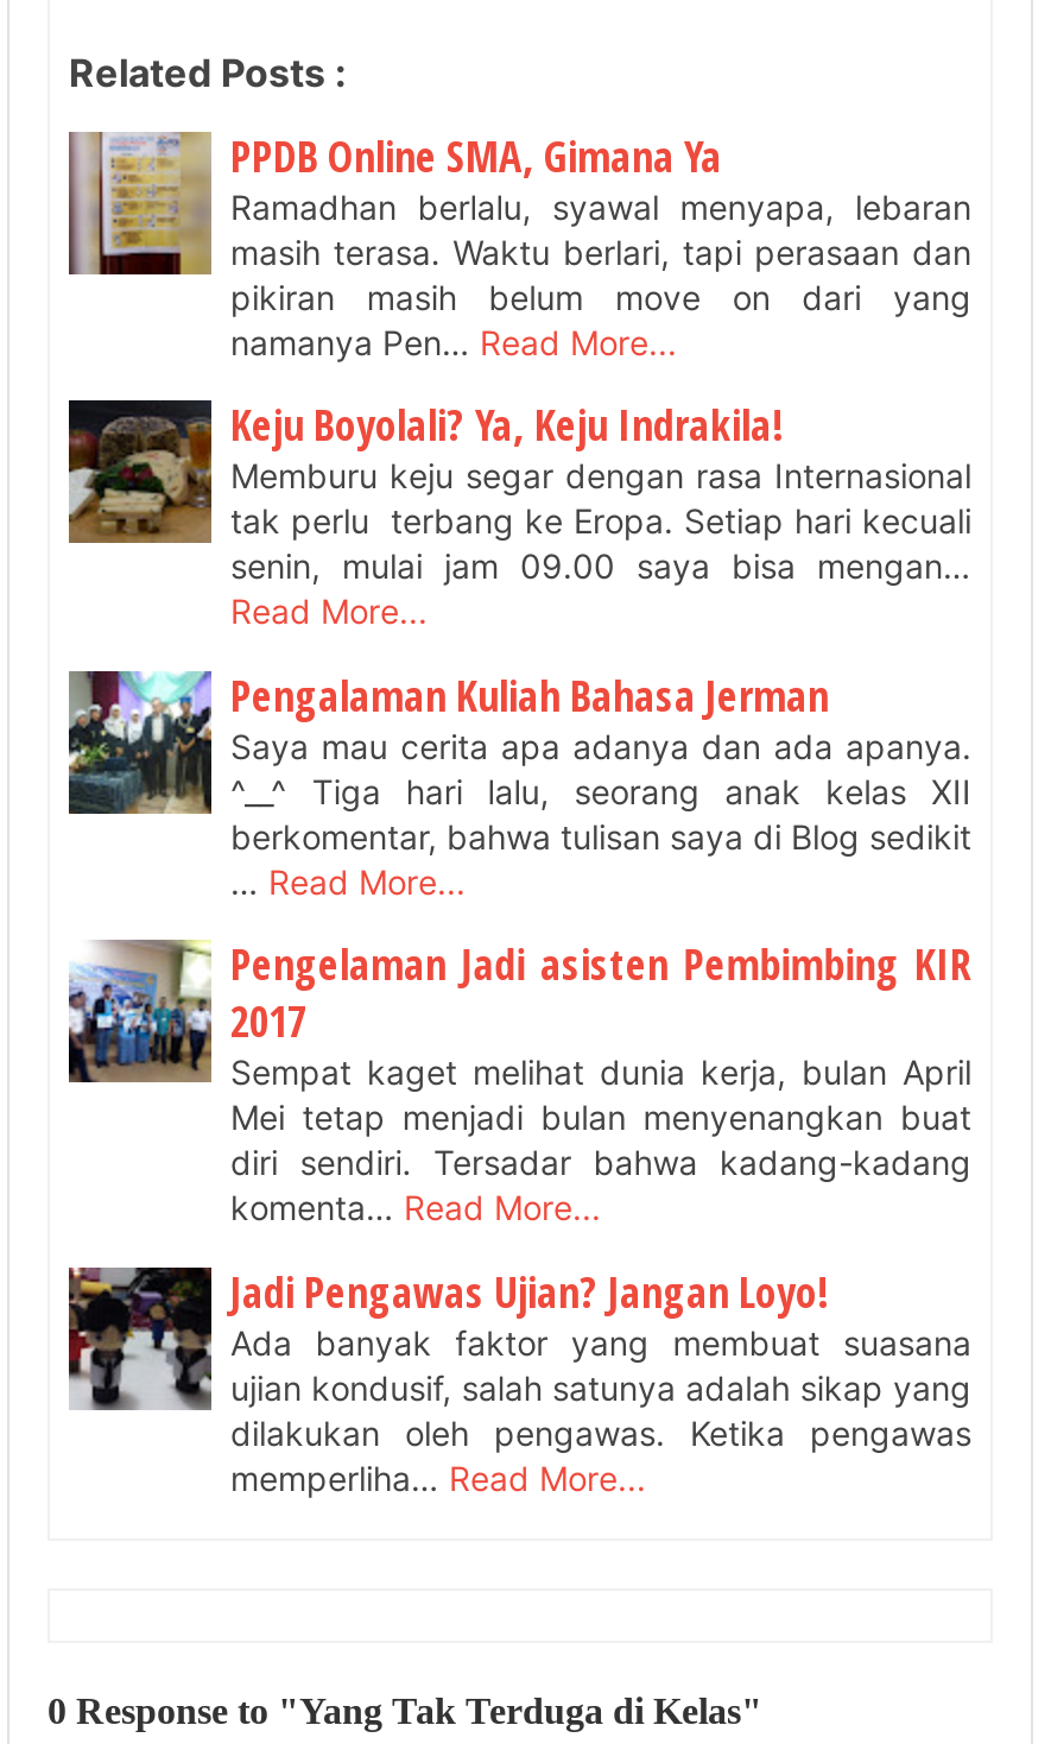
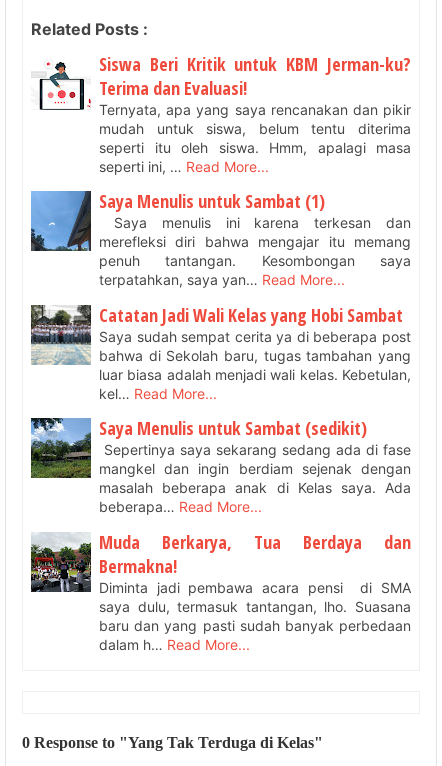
- [image]
- PPDB Online SMA, Gimana Ya
- Ramadhan berlalu, syawal menyapa, lebaran
- masih terasa. Waktu berlari, tapi perasaan dan
- pikiran masih belum move on dari yang
- namanya Pen… Read More...
+ [image]
+ Siswa Beri Kritik untuk KBM Jerman-ku?
+ Terima dan Evaluasi!
+ Ternyata, apa yang saya rencanakan dan pikir
+ mudah untuk siswa, belum tentu diterima
+ seperti itu oleh siswa. Hmm, apalagi masa
+ seperti ini, … Read More...

- [image]
- Keju Boyolali? Ya, Keju Indrakila!
- Memburu keju segar dengan rasa Internasional
- tak perlu terbang ke Eropa. Setiap hari kecuali
- senin, mulai jam 09.00 saya bisa mengan…
- Read More...
+ [image]
+ Saya Menulis untuk Sambat (1)
+ Saya menulis ini karena terkesan dan
+ merefleksi diri bahwa mengajar itu memang
+ penuh tantangan. Kesombongan saya
+ terpatahkan, saya yan… Read More...

- [image]
- Pengalaman Kuliah Bahasa Jerman
- Saya mau cerita apa adanya dan ada apanya.
- ^__^ Tiga hari lalu, seorang anak kelas XII
- berkomentar, bahwa tulisan saya di Blog sedikit
- … Read More...
+ [image]
+ Catatan Jadi Wali Kelas yang Hobi Sambat
+ Saya sudah sempat cerita ya di beberapa post
+ bahwa di Sekolah baru, tugas tambahan yang
+ luar biasa adalah menjadi wali kelas. Kebetulan,
+ kel… Read More...

- [image]
- Pengelaman Jadi asisten Pembimbing KIR
- 2017
- Sempat kaget melihat dunia kerja, bulan April
- Mei tetap menjadi bulan menyenangkan buat
- diri sendiri. Tersadar bahwa kadang-kadang
- komenta… Read More...
+ [image]
+ Saya Menulis untuk Sambat (sedikit)
+ Sepertinya saya sekarang sedang ada di fase
+ mangkel dan ingin berdiam sejenak dengan
+ masalah beberapa anak di Kelas saya. Ada
+ beberapa… Read More...

- [image]
- Jadi Pengawas Ujian? Jangan Loyo!
- Ada banyak faktor yang membuat suasana
- ujian kondusif, salah satunya adalah sikap yang
- dilakukan oleh pengawas. Ketika pengawas
- memperliha… Read More...
+ [image]
+ Muda Berkarya, Tua Berdaya dan
+ Bermakna!
+ Diminta jadi pembawa acara pensi di SMA
+ saya dulu, termasuk tantangan, lho. Suasana
+ baru dan yang pasti sudah banyak perbedaan
+ dalam h… Read More...
